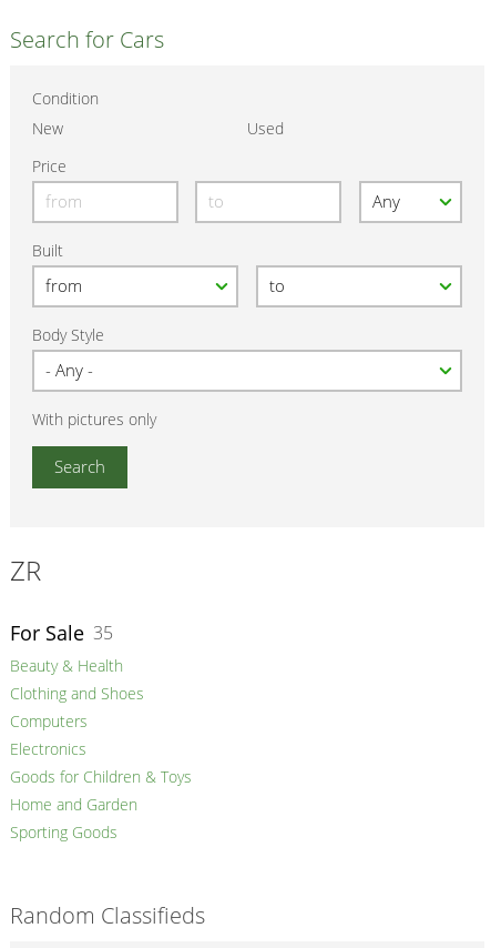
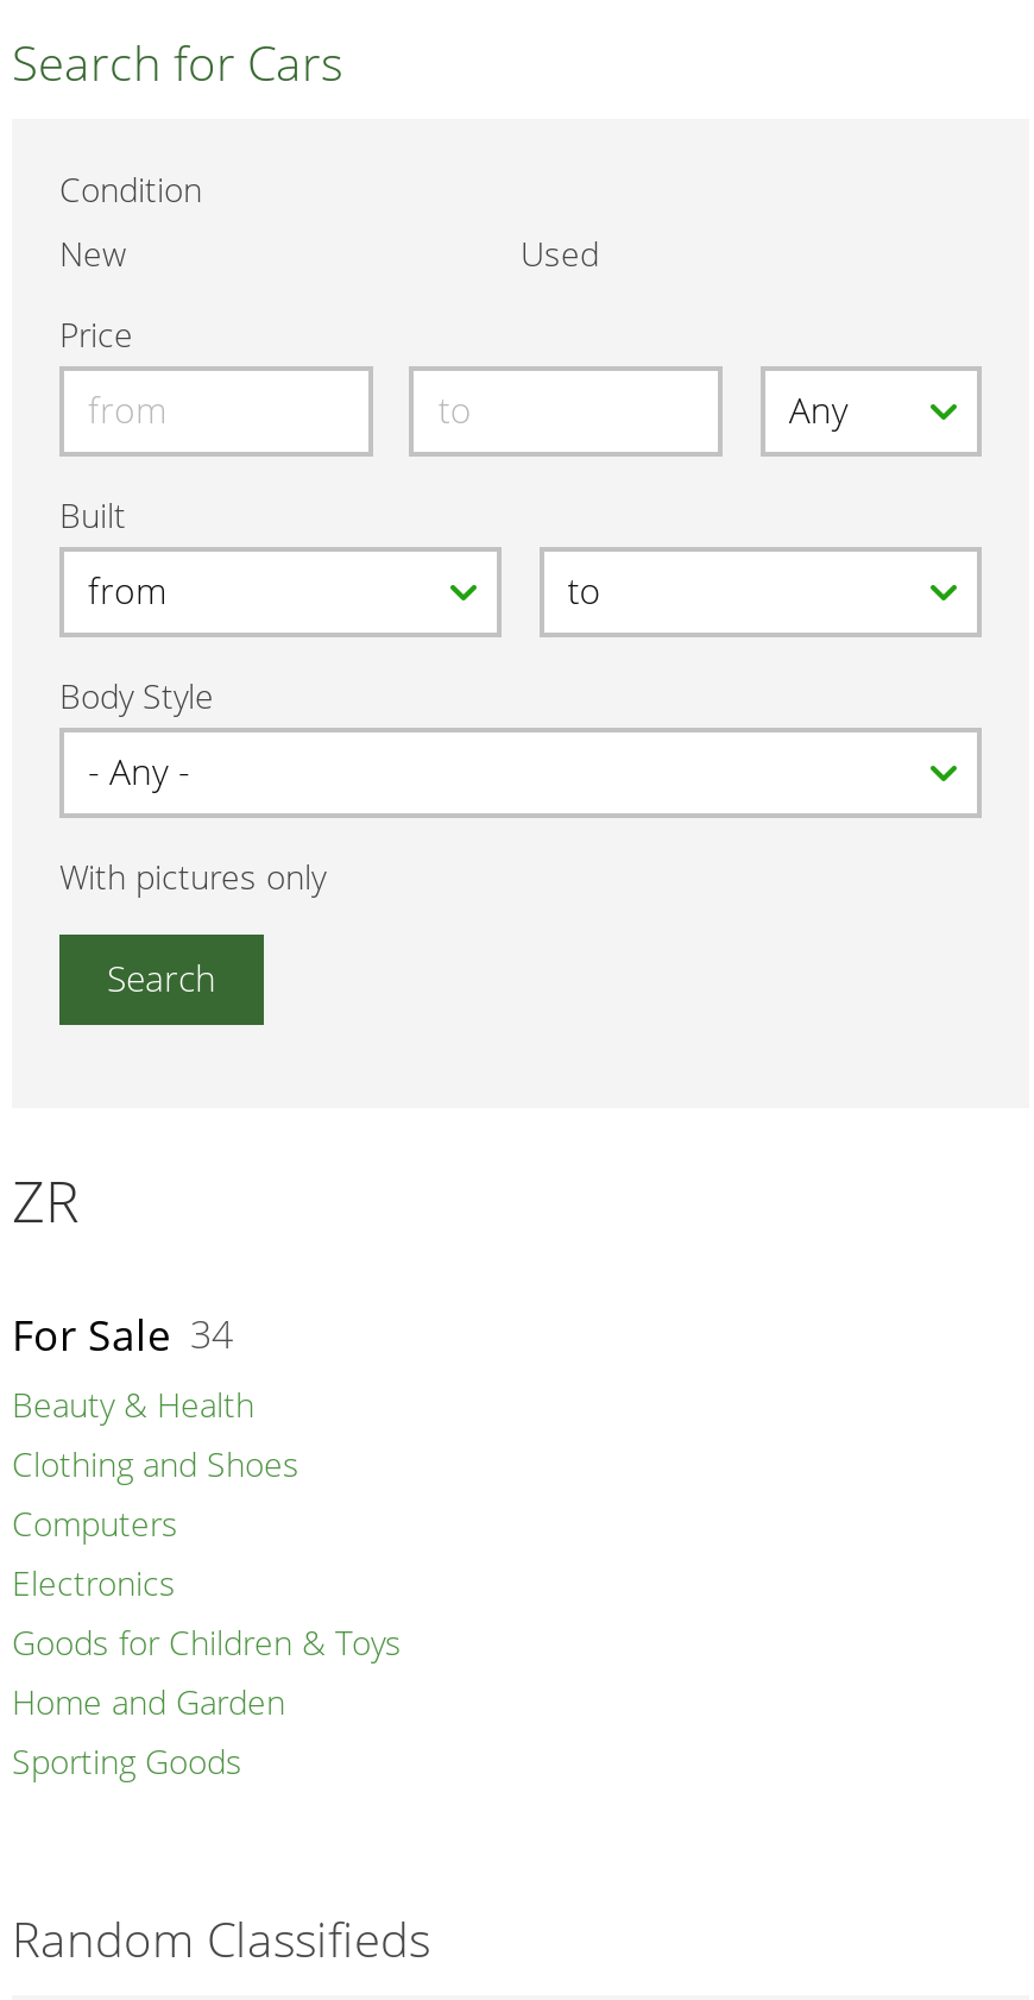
- For Sale 35
+ For Sale 34
